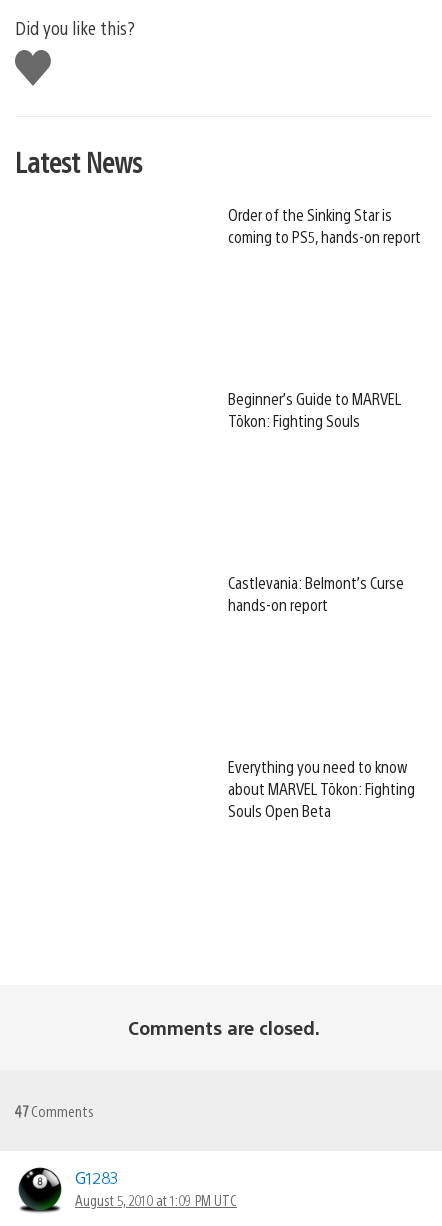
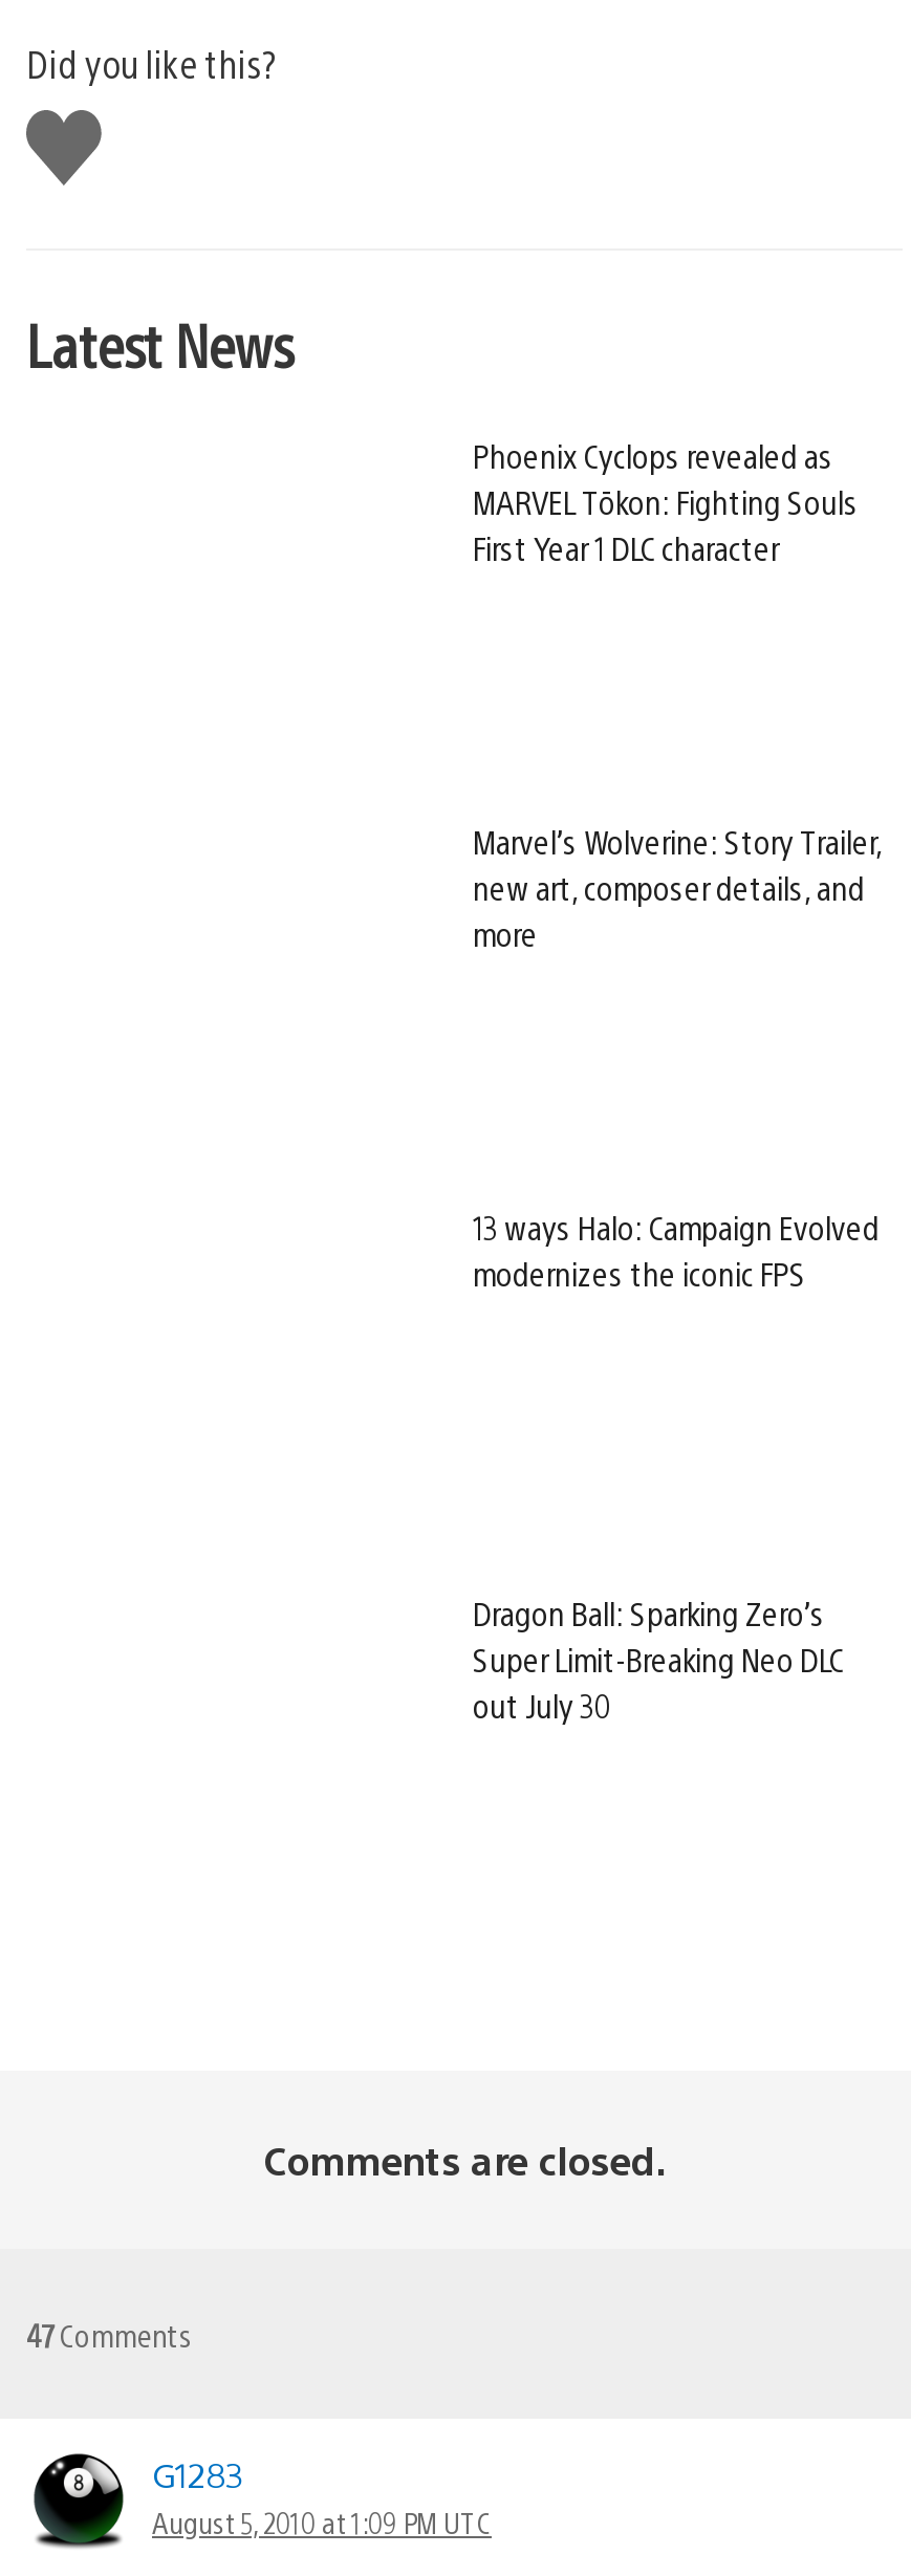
- Order of the Sinking Star is
- coming to PS5, hands-on report
+ Phoenix Cyclops revealed as
+ MARVEL Tōkon: Fighting Souls
+ First Year 1 DLC character

- Beginner’s Guide to MARVEL
- Tōkon: Fighting Souls
+ Marvel’s Wolverine: Story Trailer,
+ new art, composer details, and
+ more

- Castlevania: Belmont’s Curse
- hands-on report
+ 13 ways Halo: Campaign Evolved
+ modernizes the iconic FPS

- Everything you need to know
- about MARVEL Tōkon: Fighting
- Souls Open Beta
+ Dragon Ball: Sparking Zero’s
+ Super Limit-Breaking Neo DLC
+ out July 30
